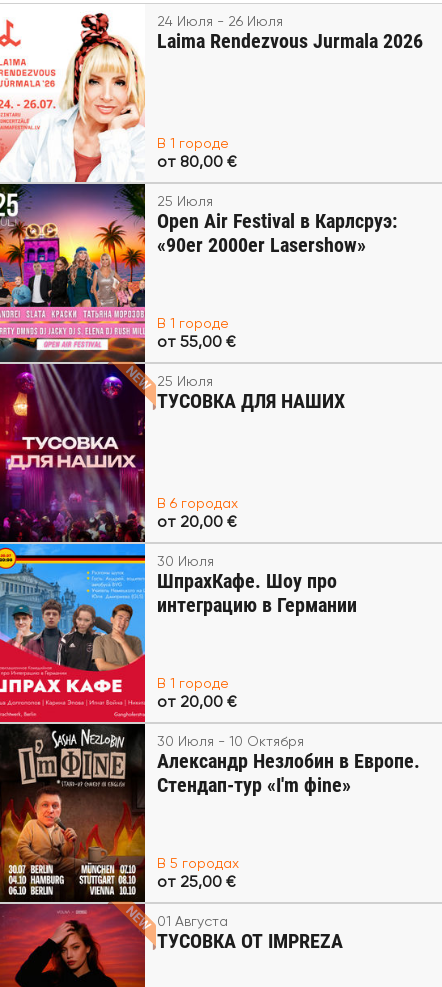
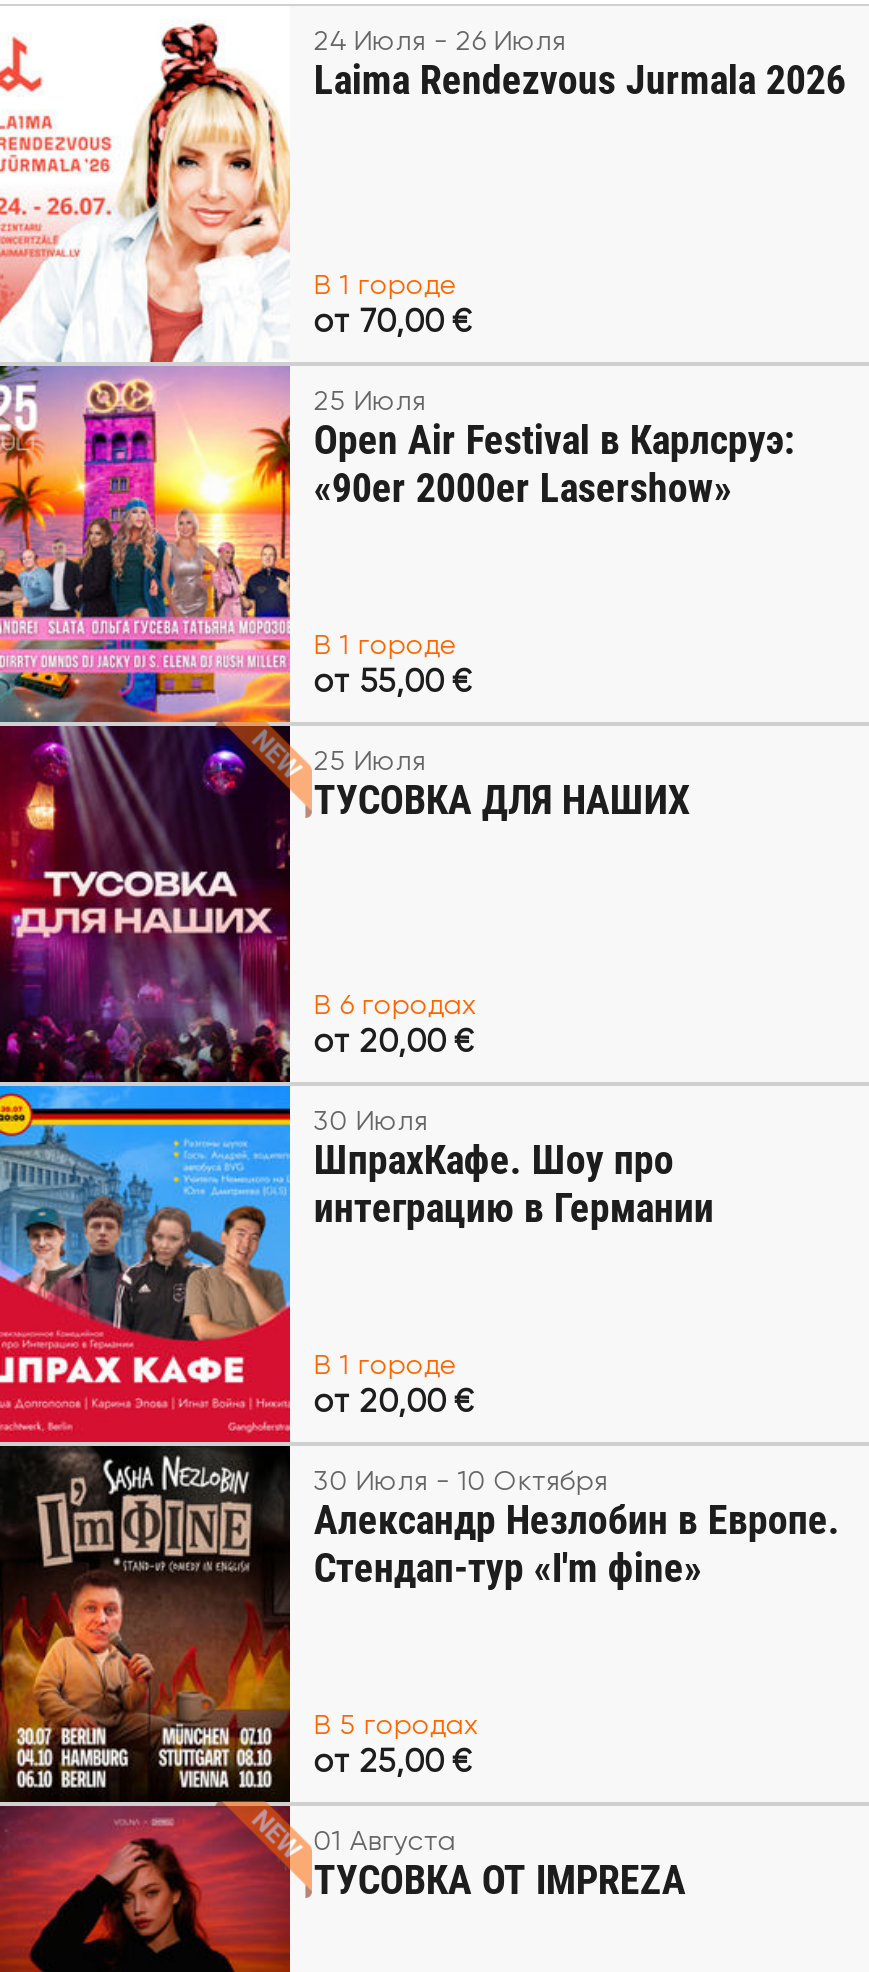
- от 80,00 €
+ от 70,00 €

- [image]
+ [image]
